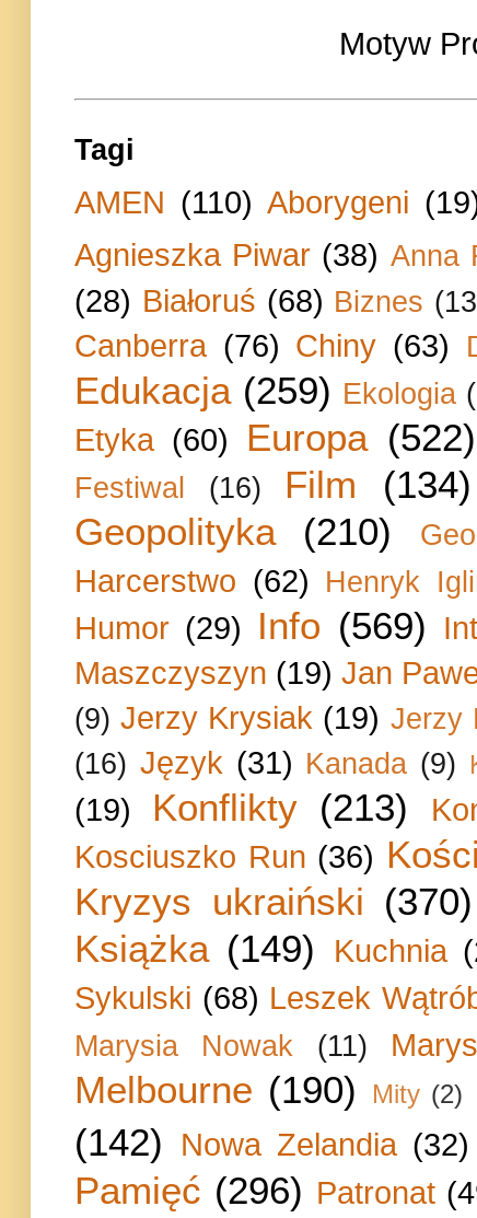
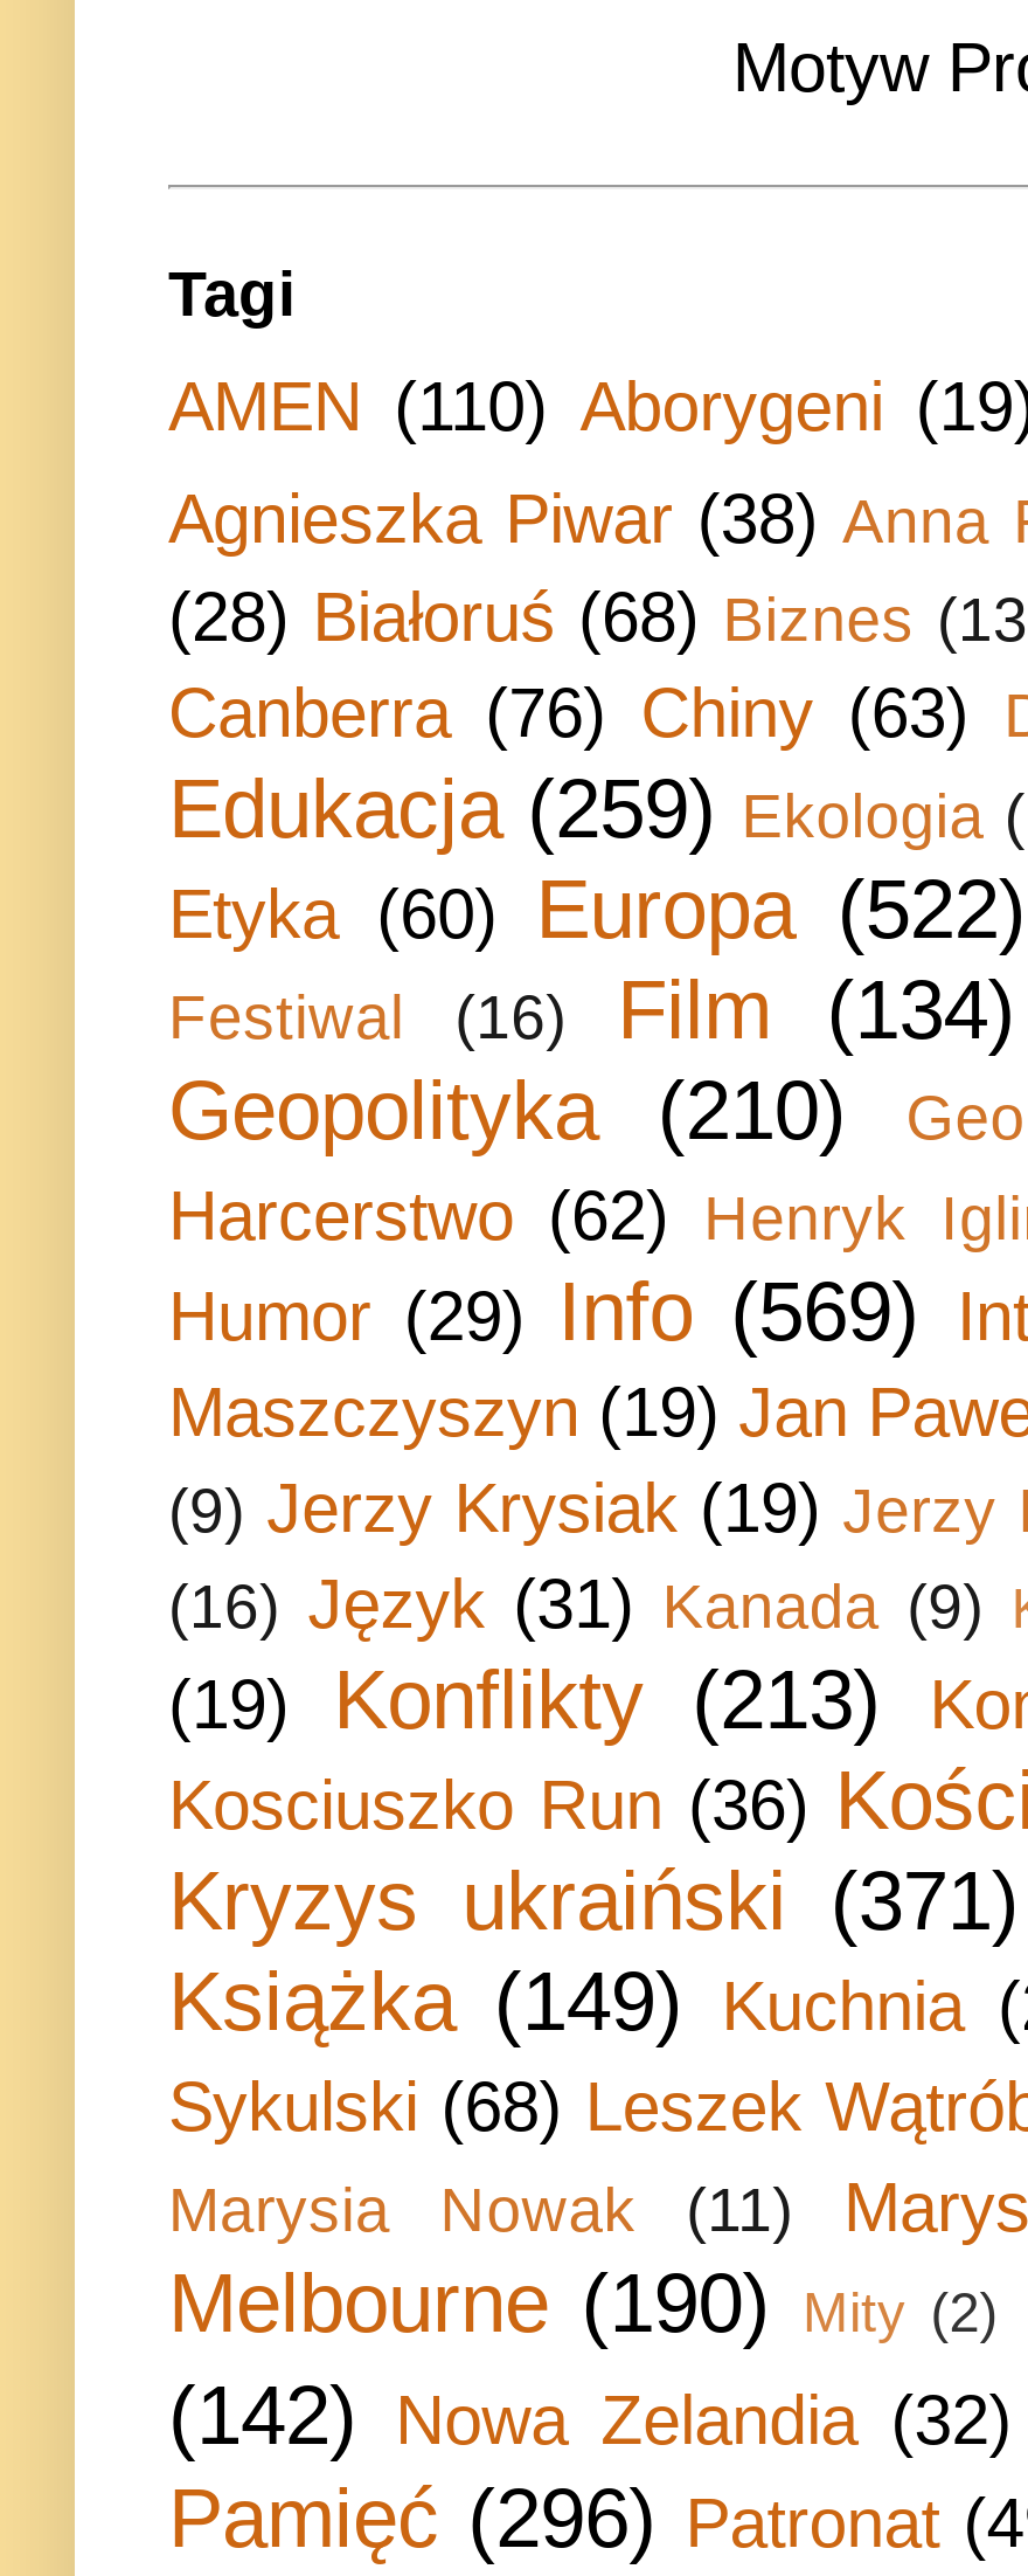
- Kryzys ukraiński (370)
+ Kryzys ukraiński (371)
